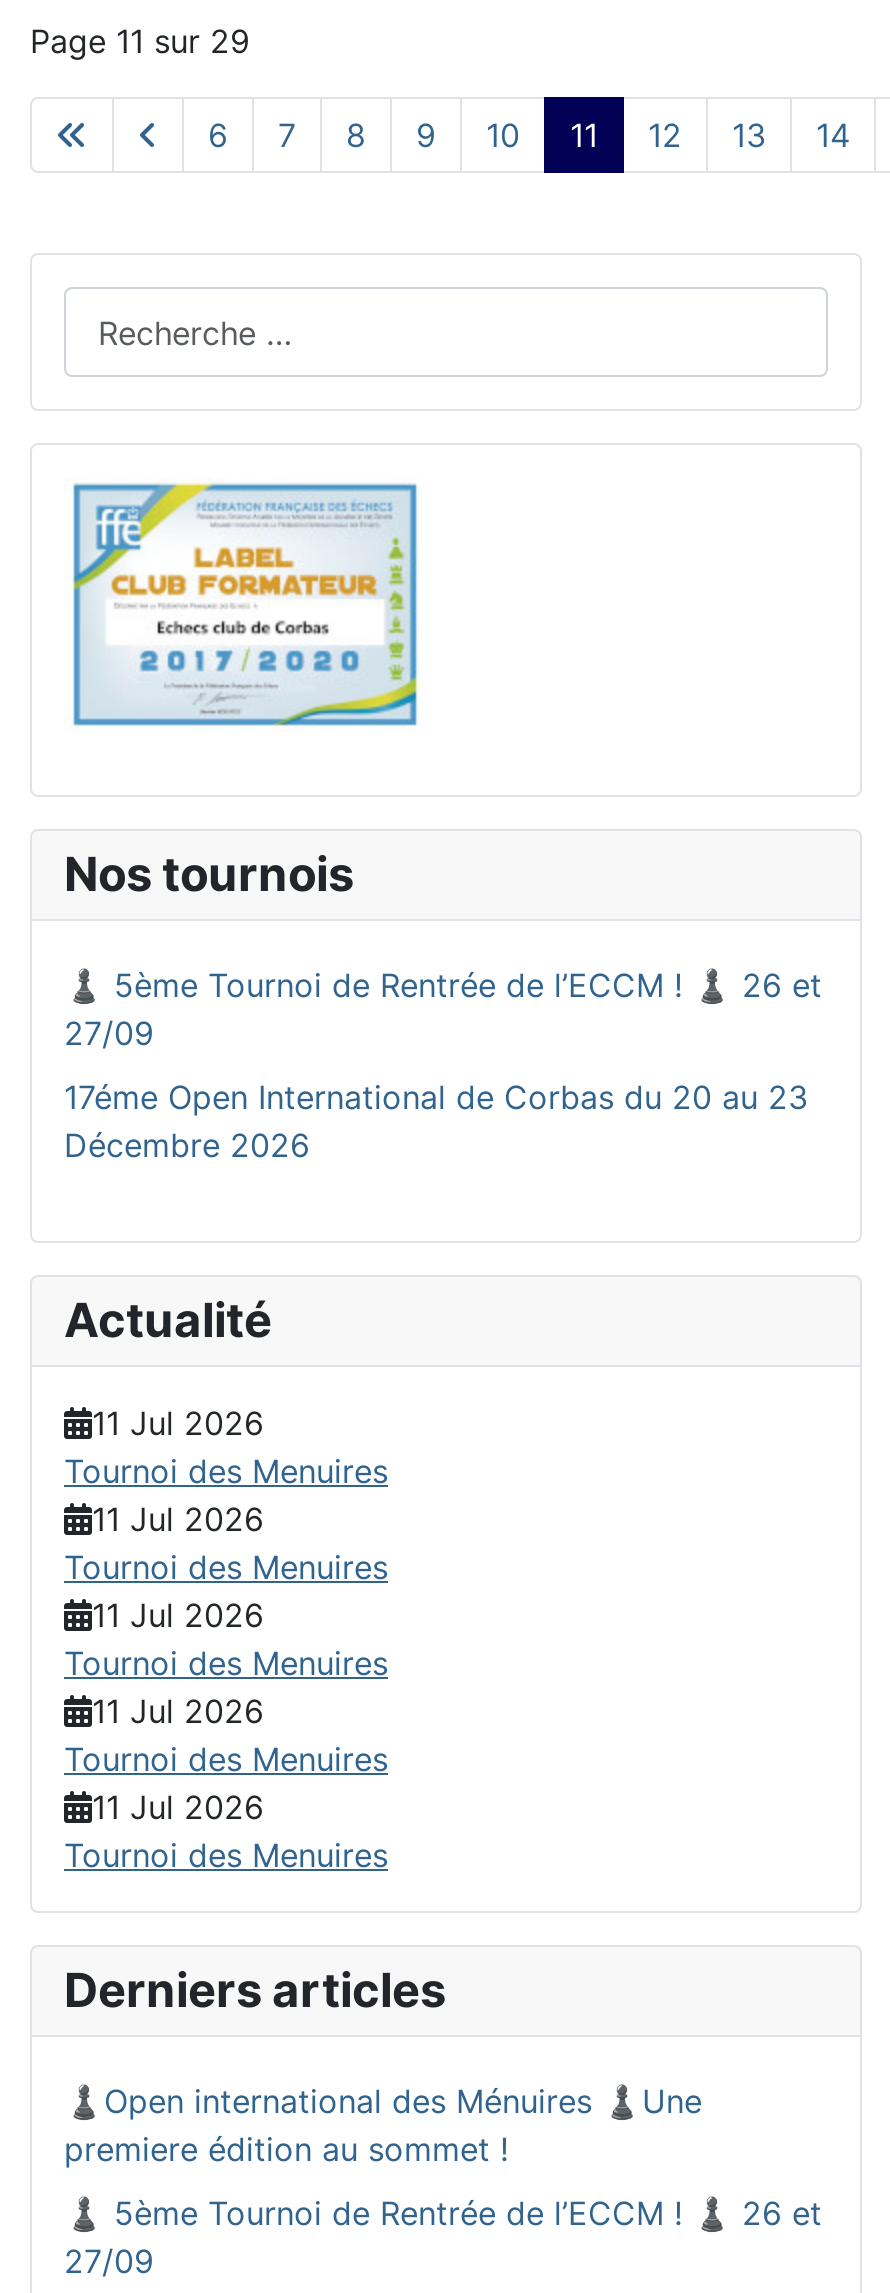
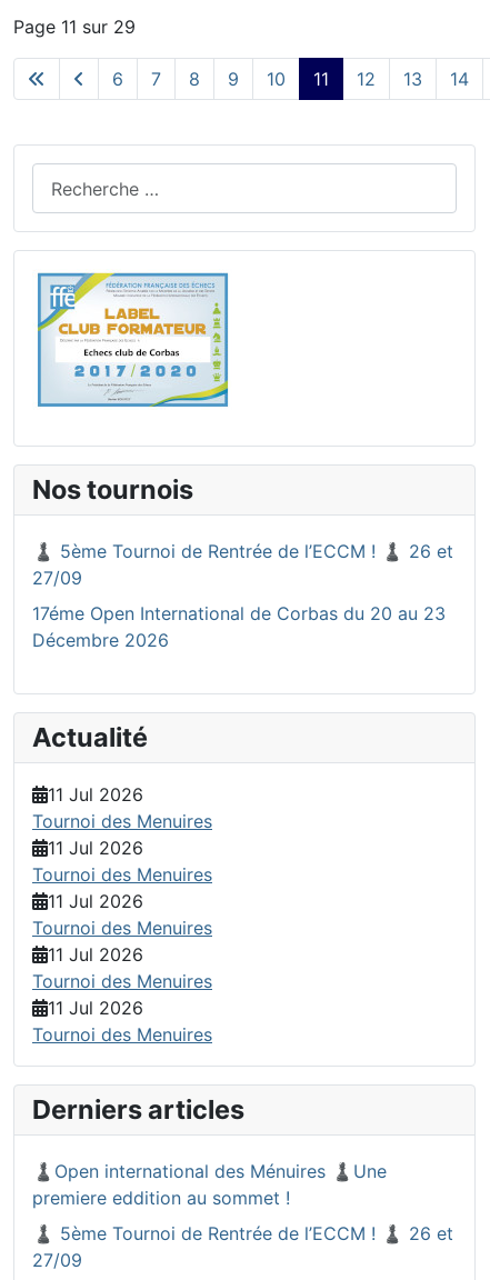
- premiere édition au sommet !
+ premiere eddition au sommet !
